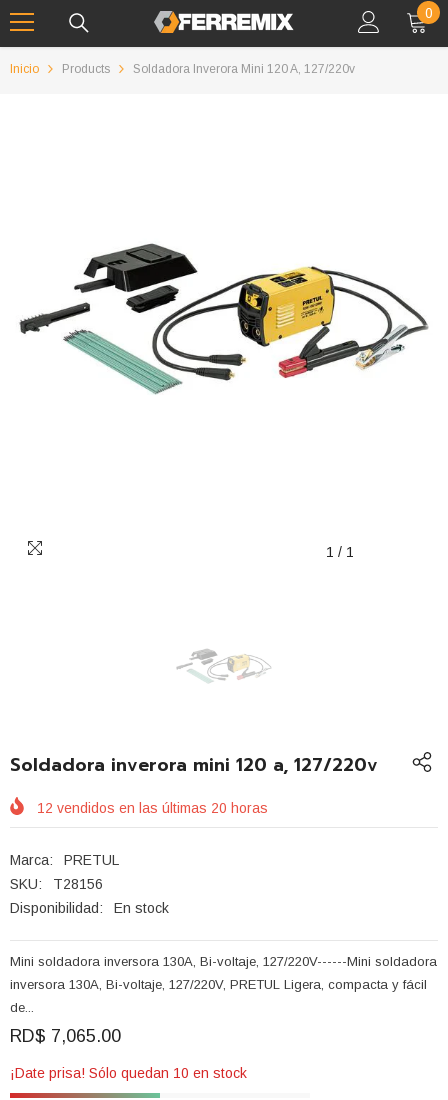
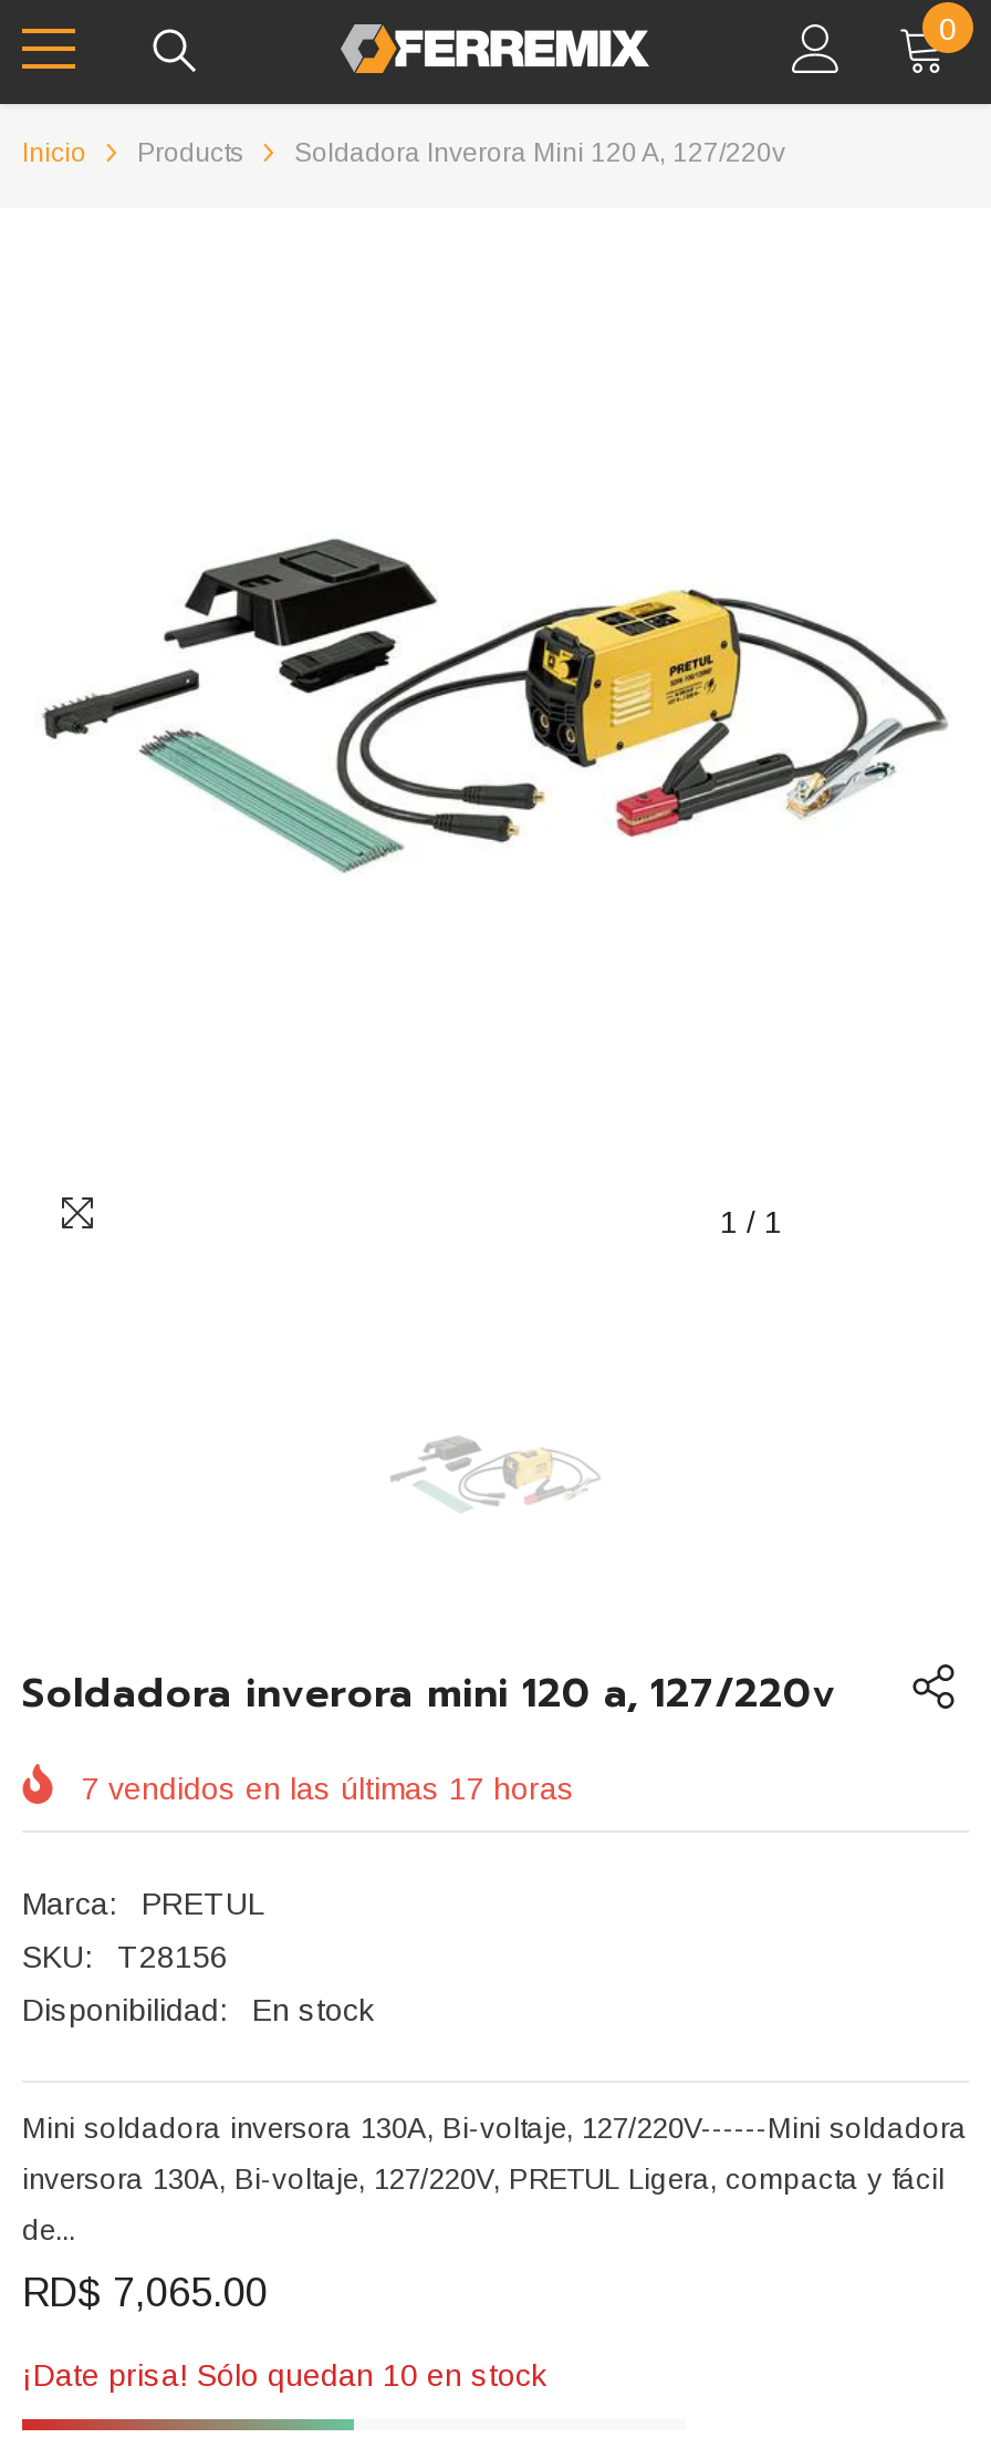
- 12 vendidos en las últimas 20 horas
+ 7 vendidos en las últimas 17 horas
